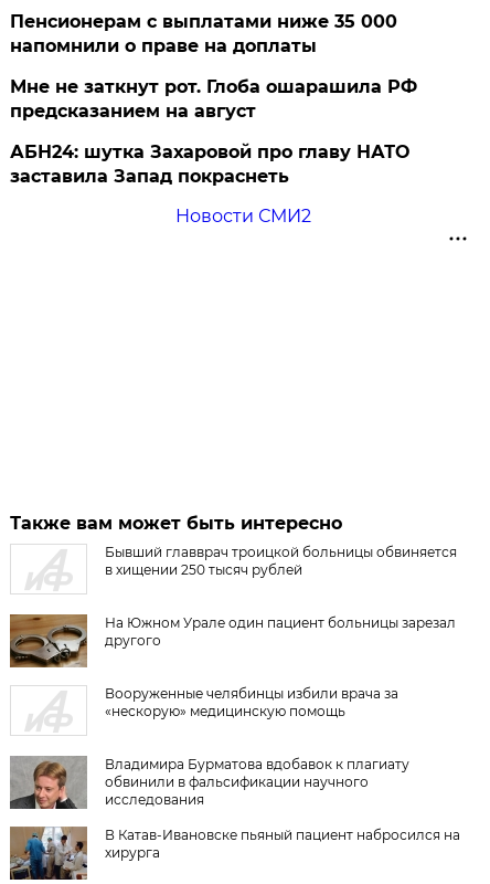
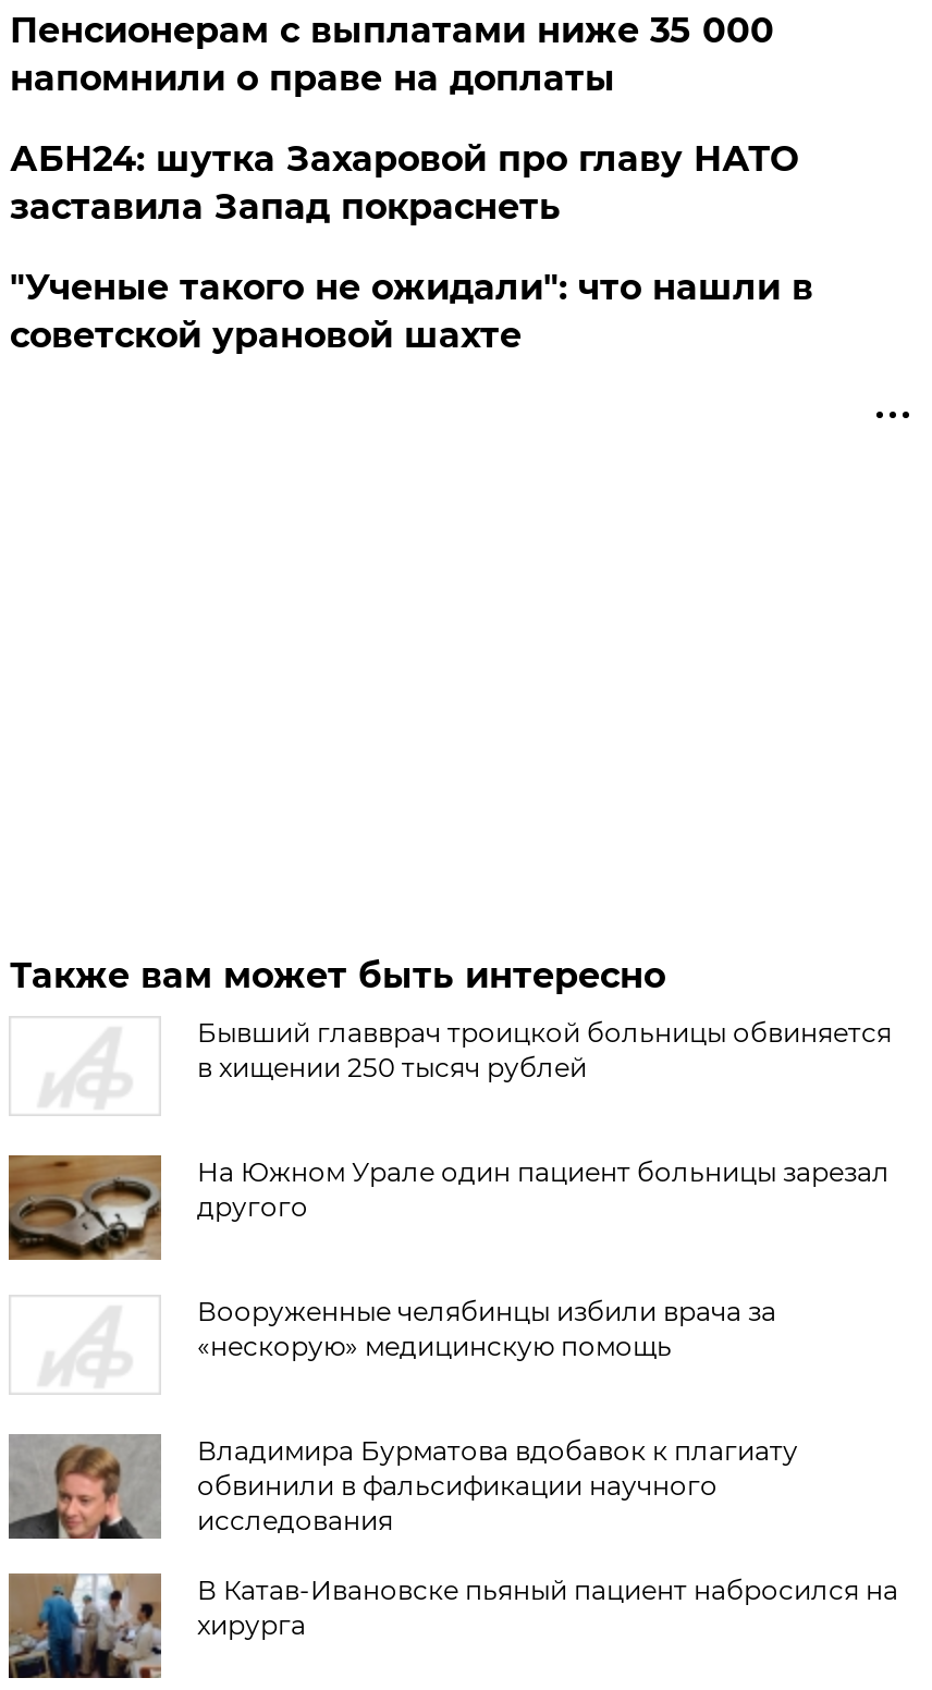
- Мне не заткнут рот. Глоба ошарашила РФ
- предсказанием на август

moved up: АБН24: шутка Захаровой про главу НАТО | заставила Запад покраснеть

- Новости СМИ2
+ "Ученые такого не ожидали": что нашли в
+ советской урановой шахте
